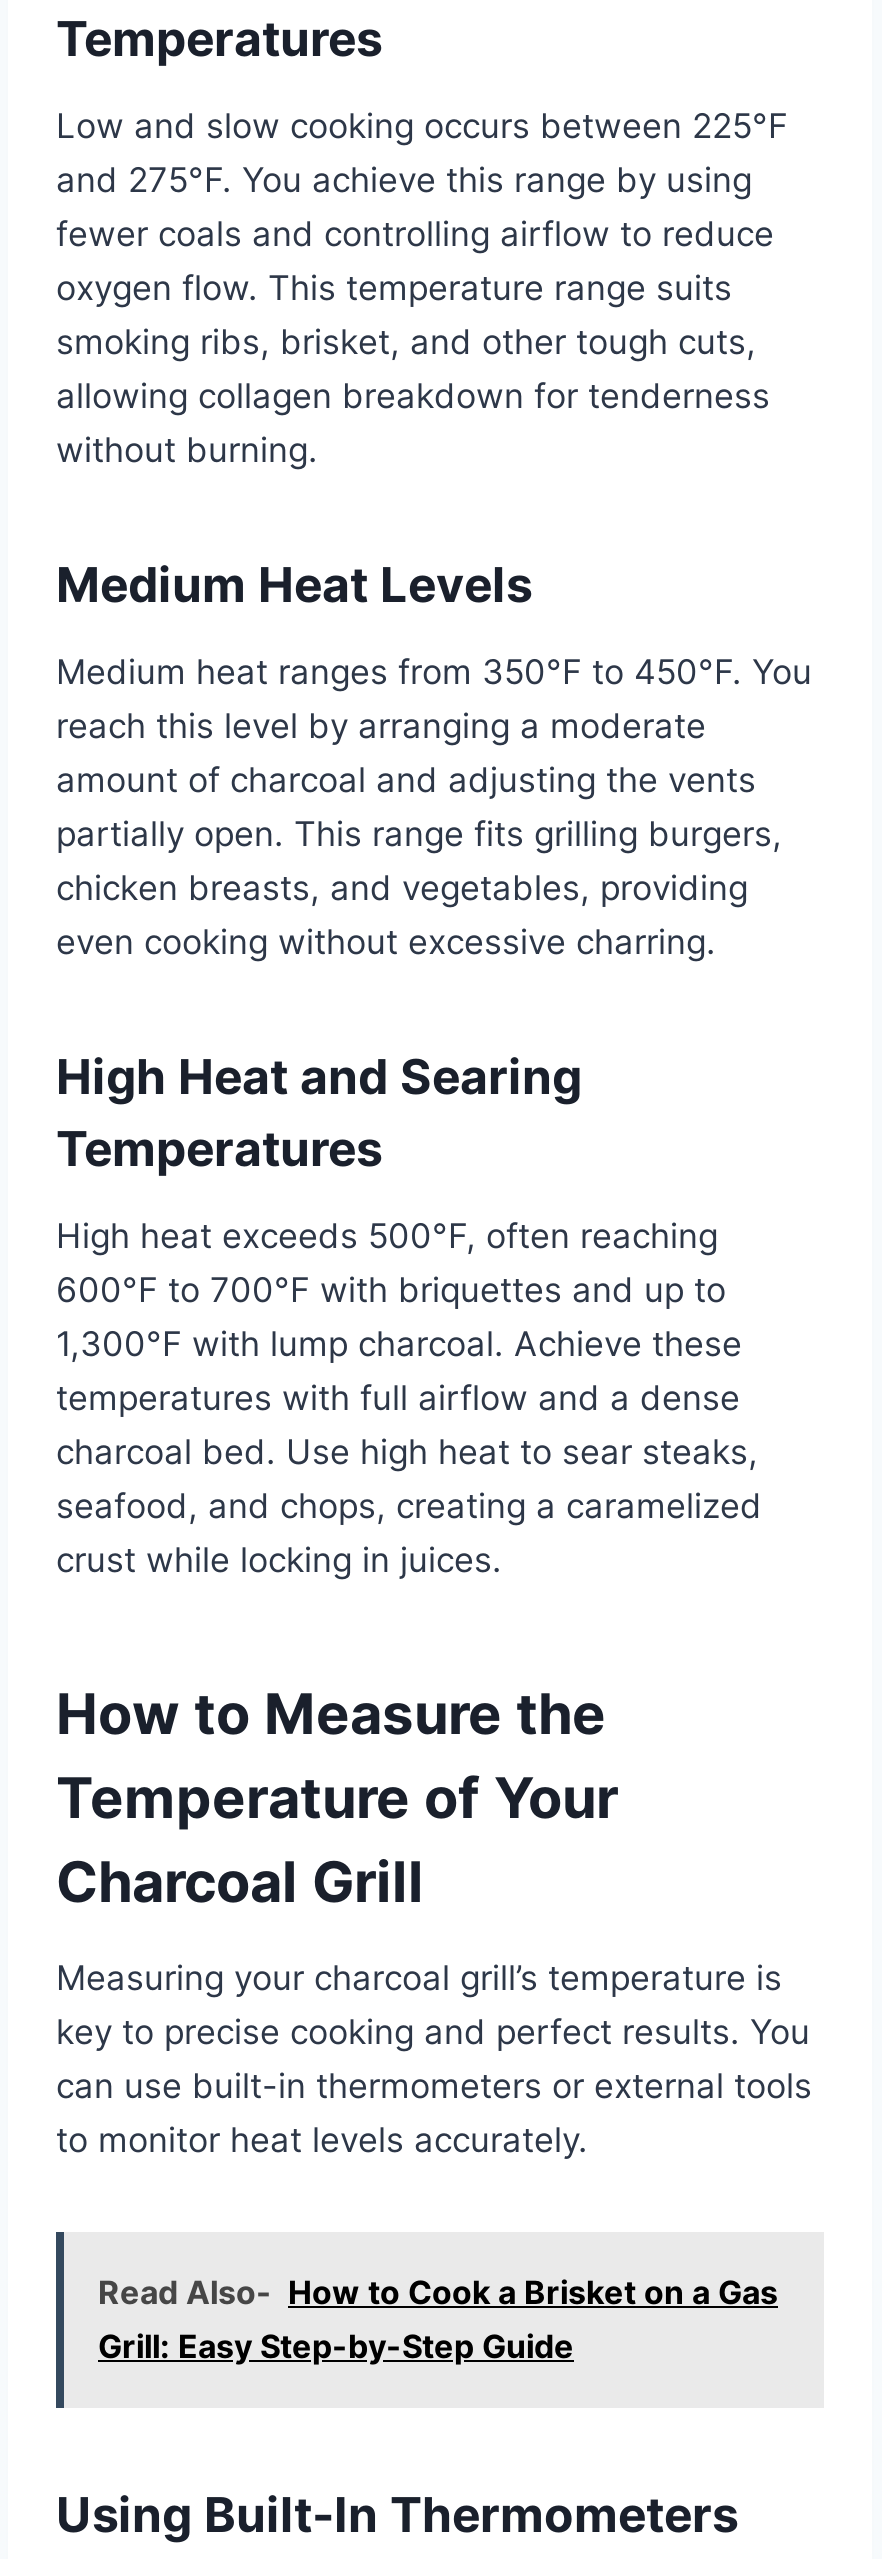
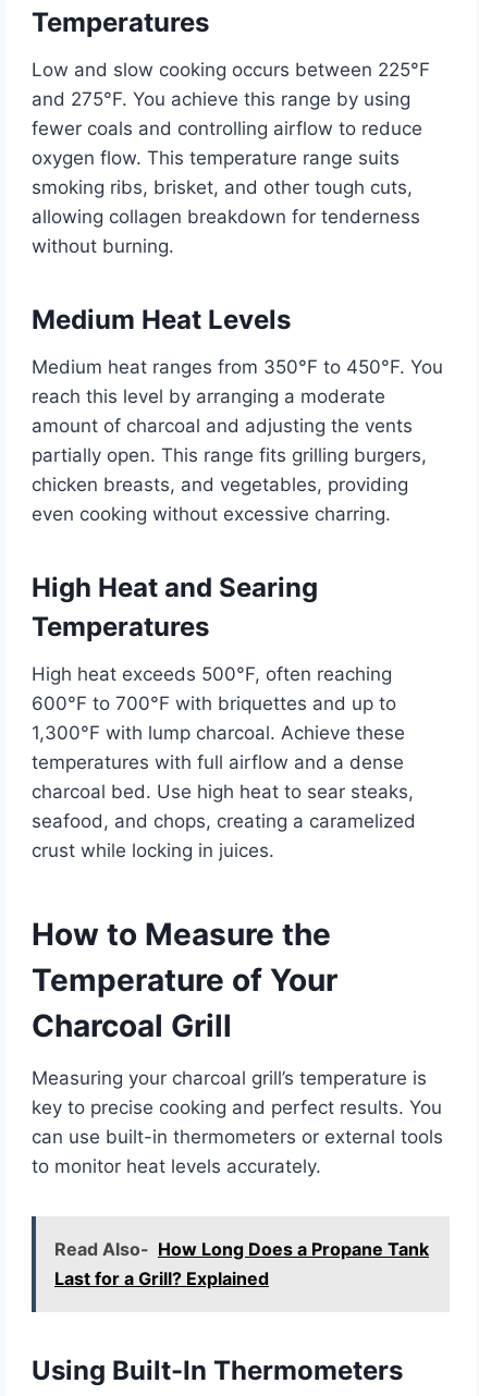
- Read Also- How to Cook a Brisket on a Gas
- Grill: Easy Step-by-Step Guide
+ Read Also- How Long Does a Propane Tank
+ Last for a Grill? Explained
